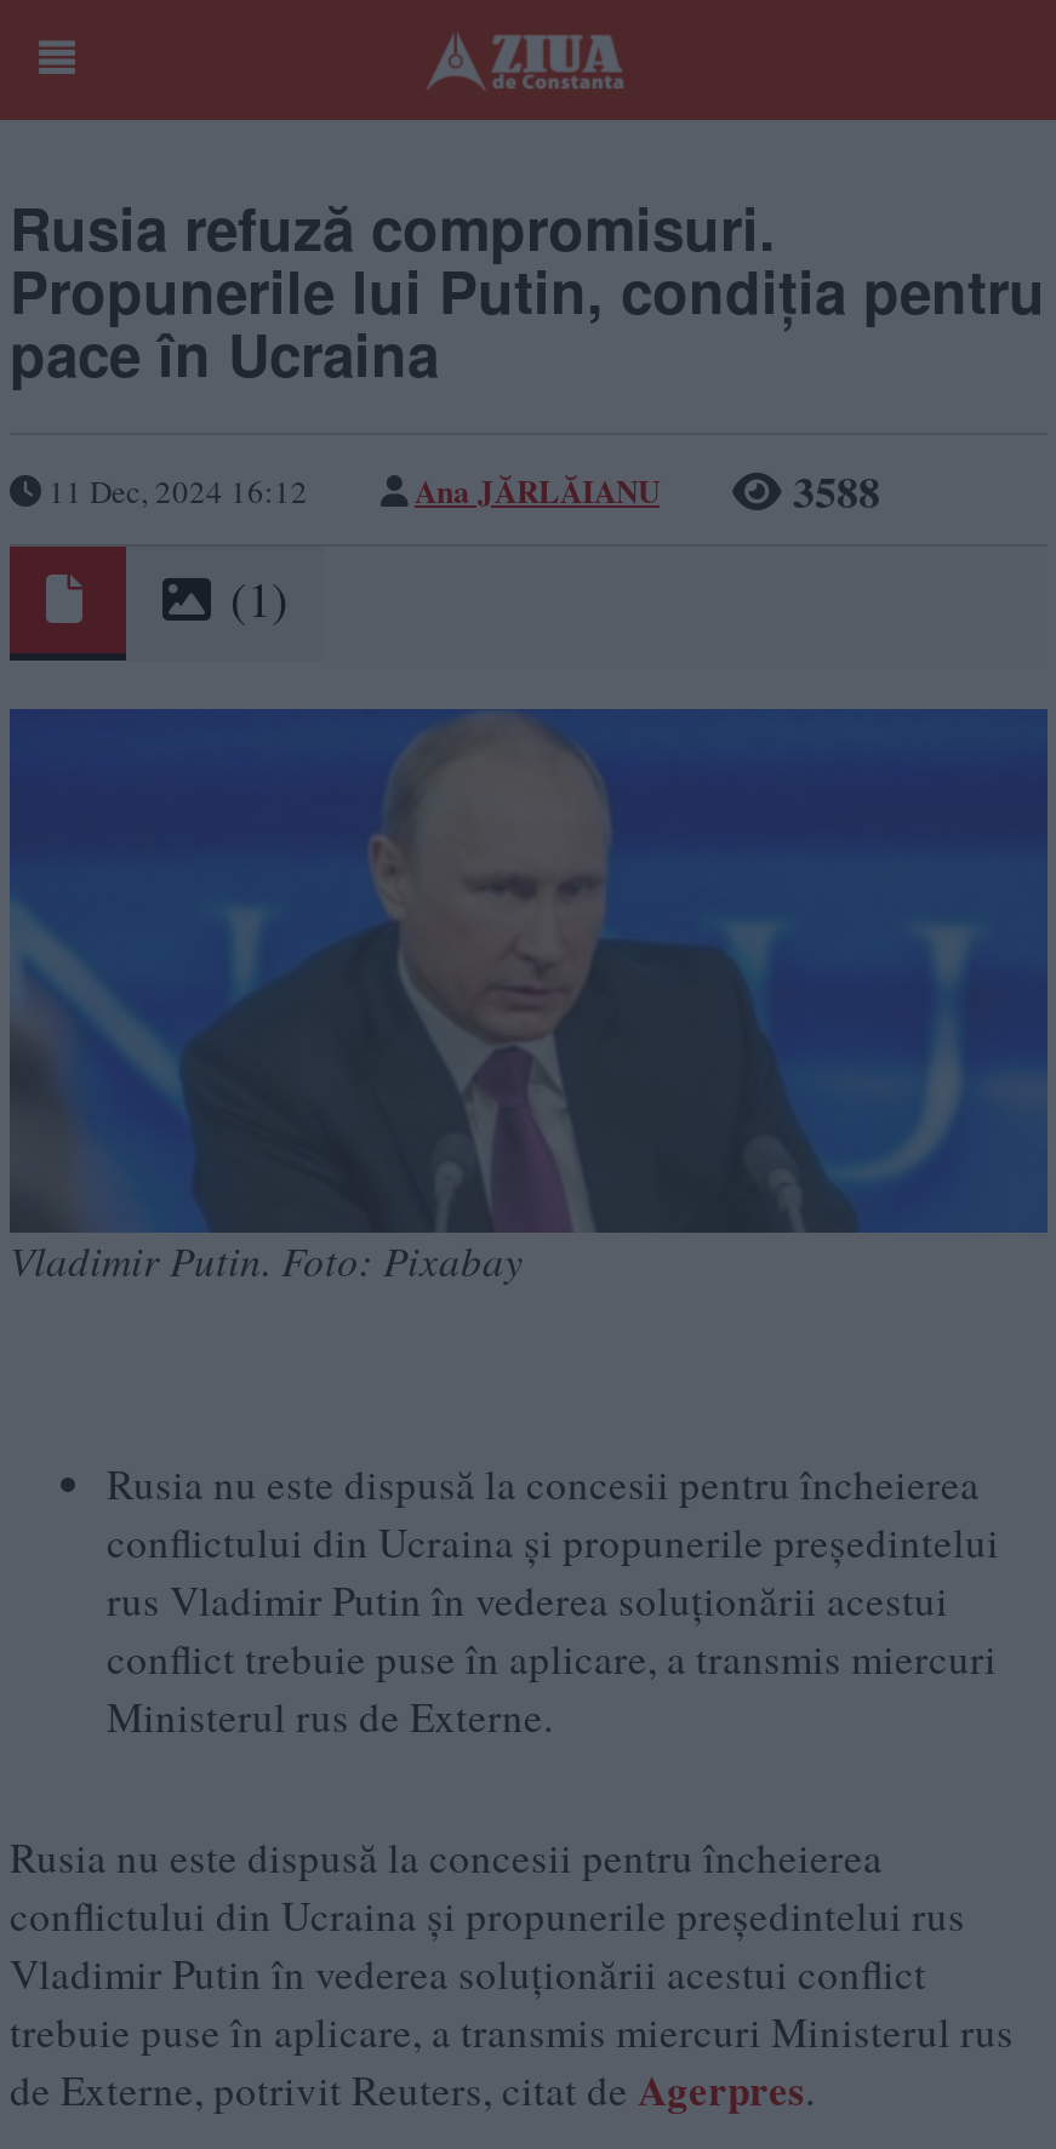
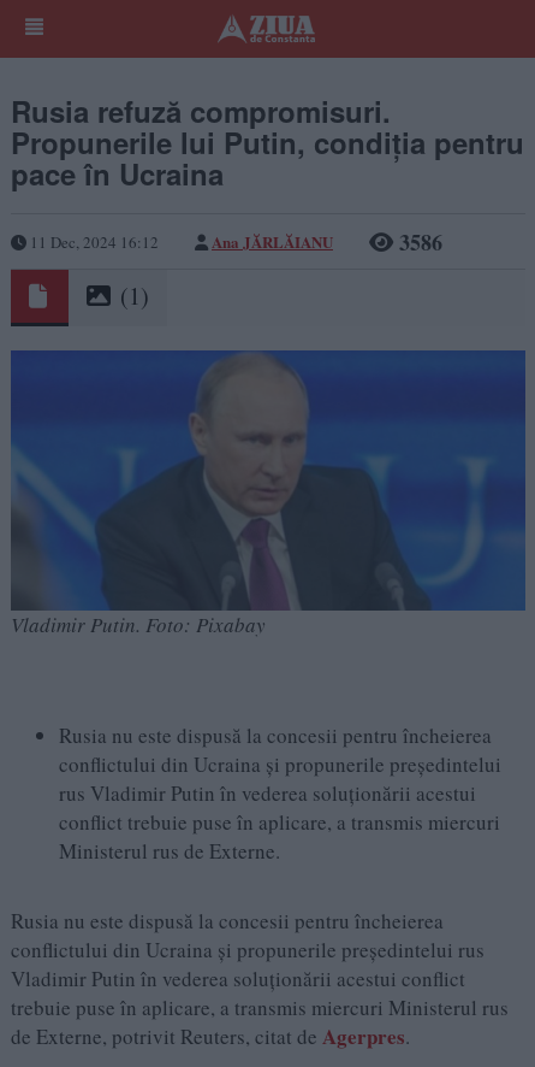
- 3588
+ 3586
